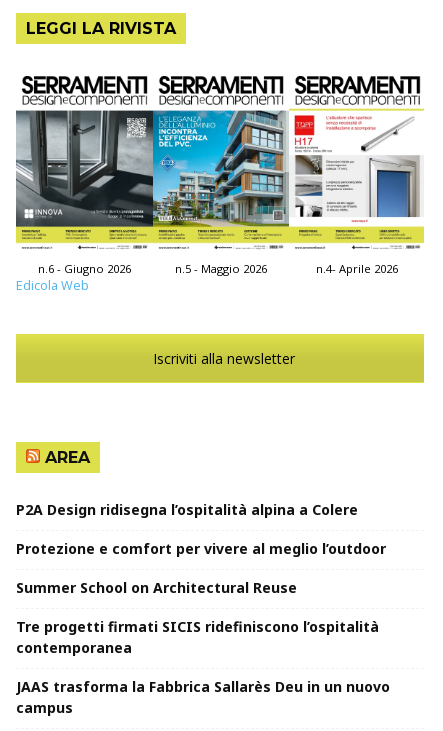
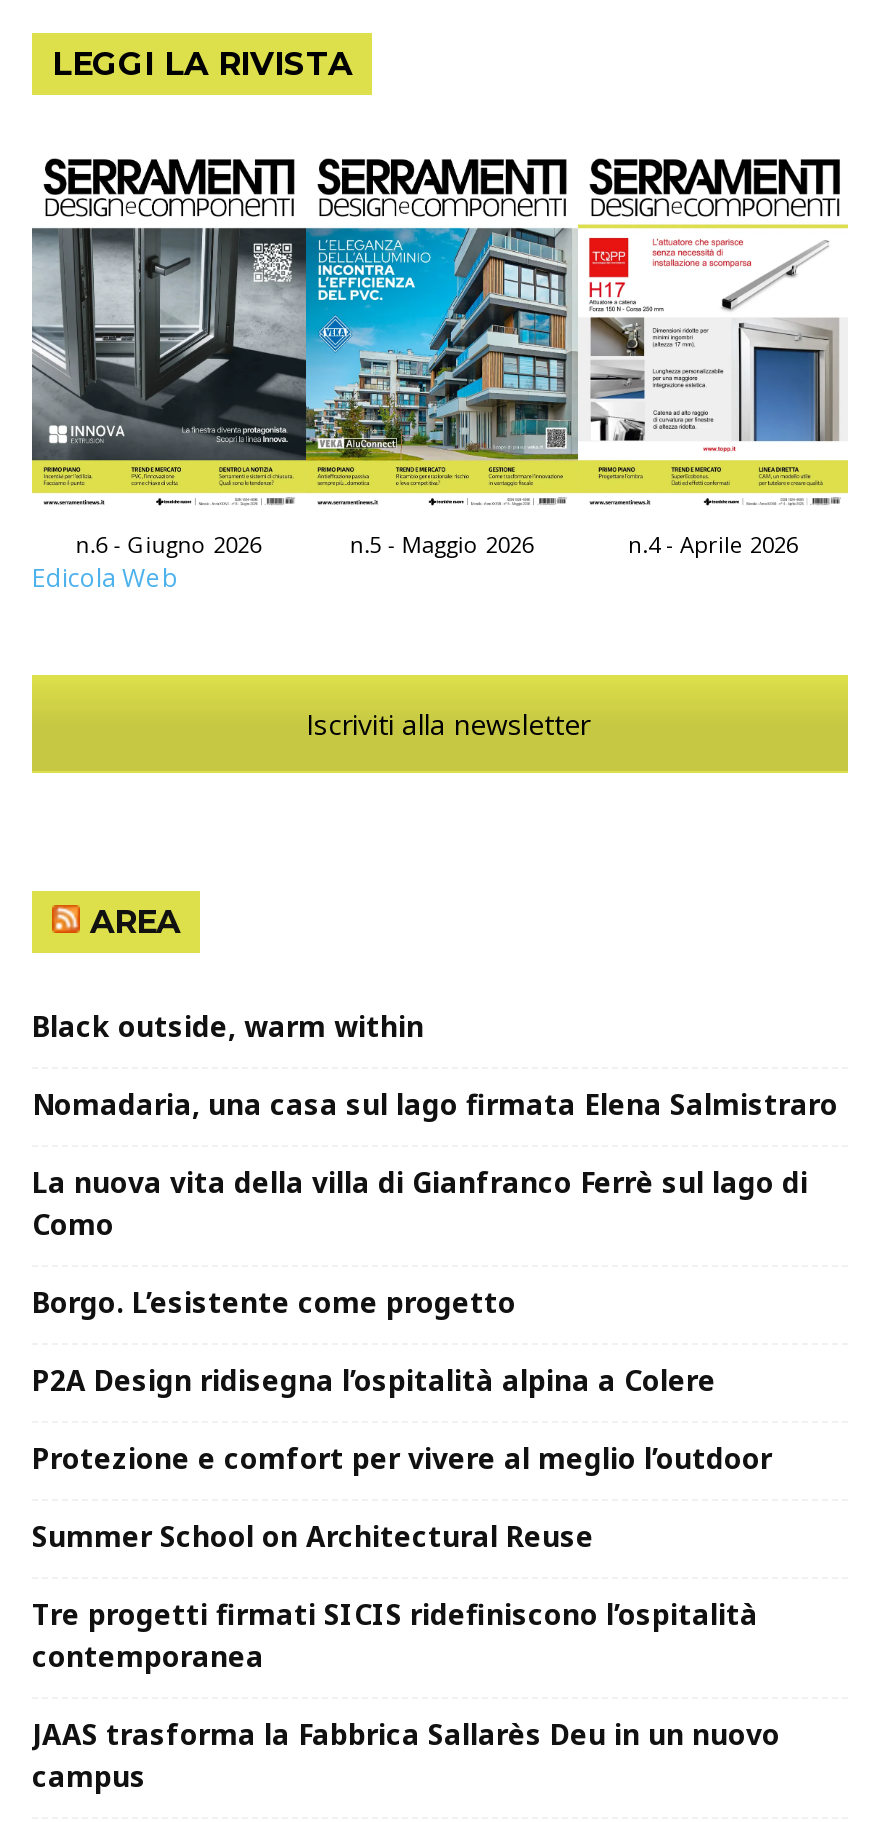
- n.4- Aprile 2026
+ n.4 - Aprile 2026

+ Black outside, warm within
+ Nomadaria, una casa sul lago firmata Elena Salmistraro
+ La nuova vita della villa di Gianfranco Ferrè sul lago di
+ Como
+ Borgo. L’esistente come progetto
